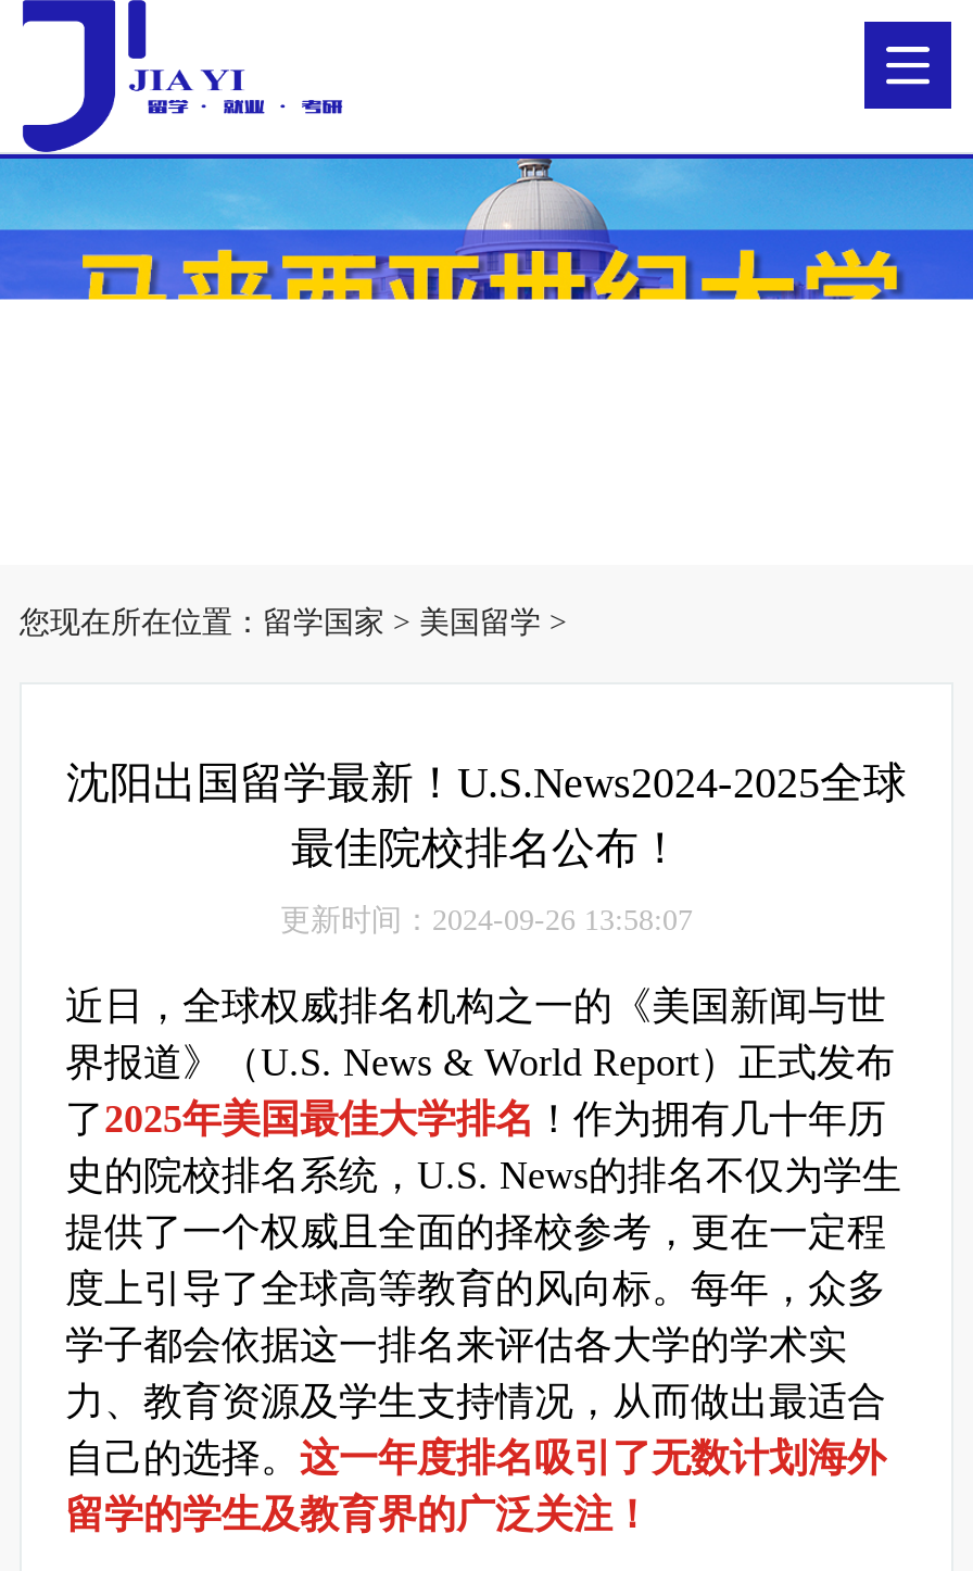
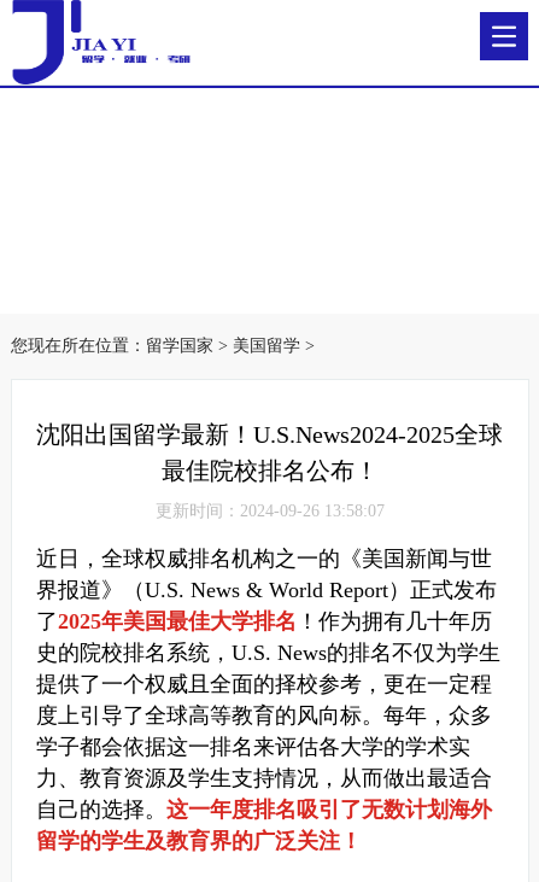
- [image]
